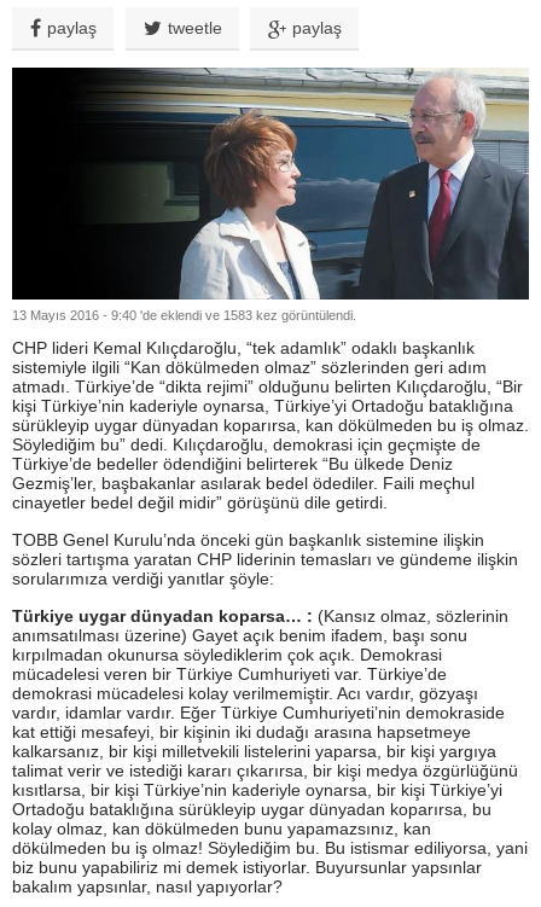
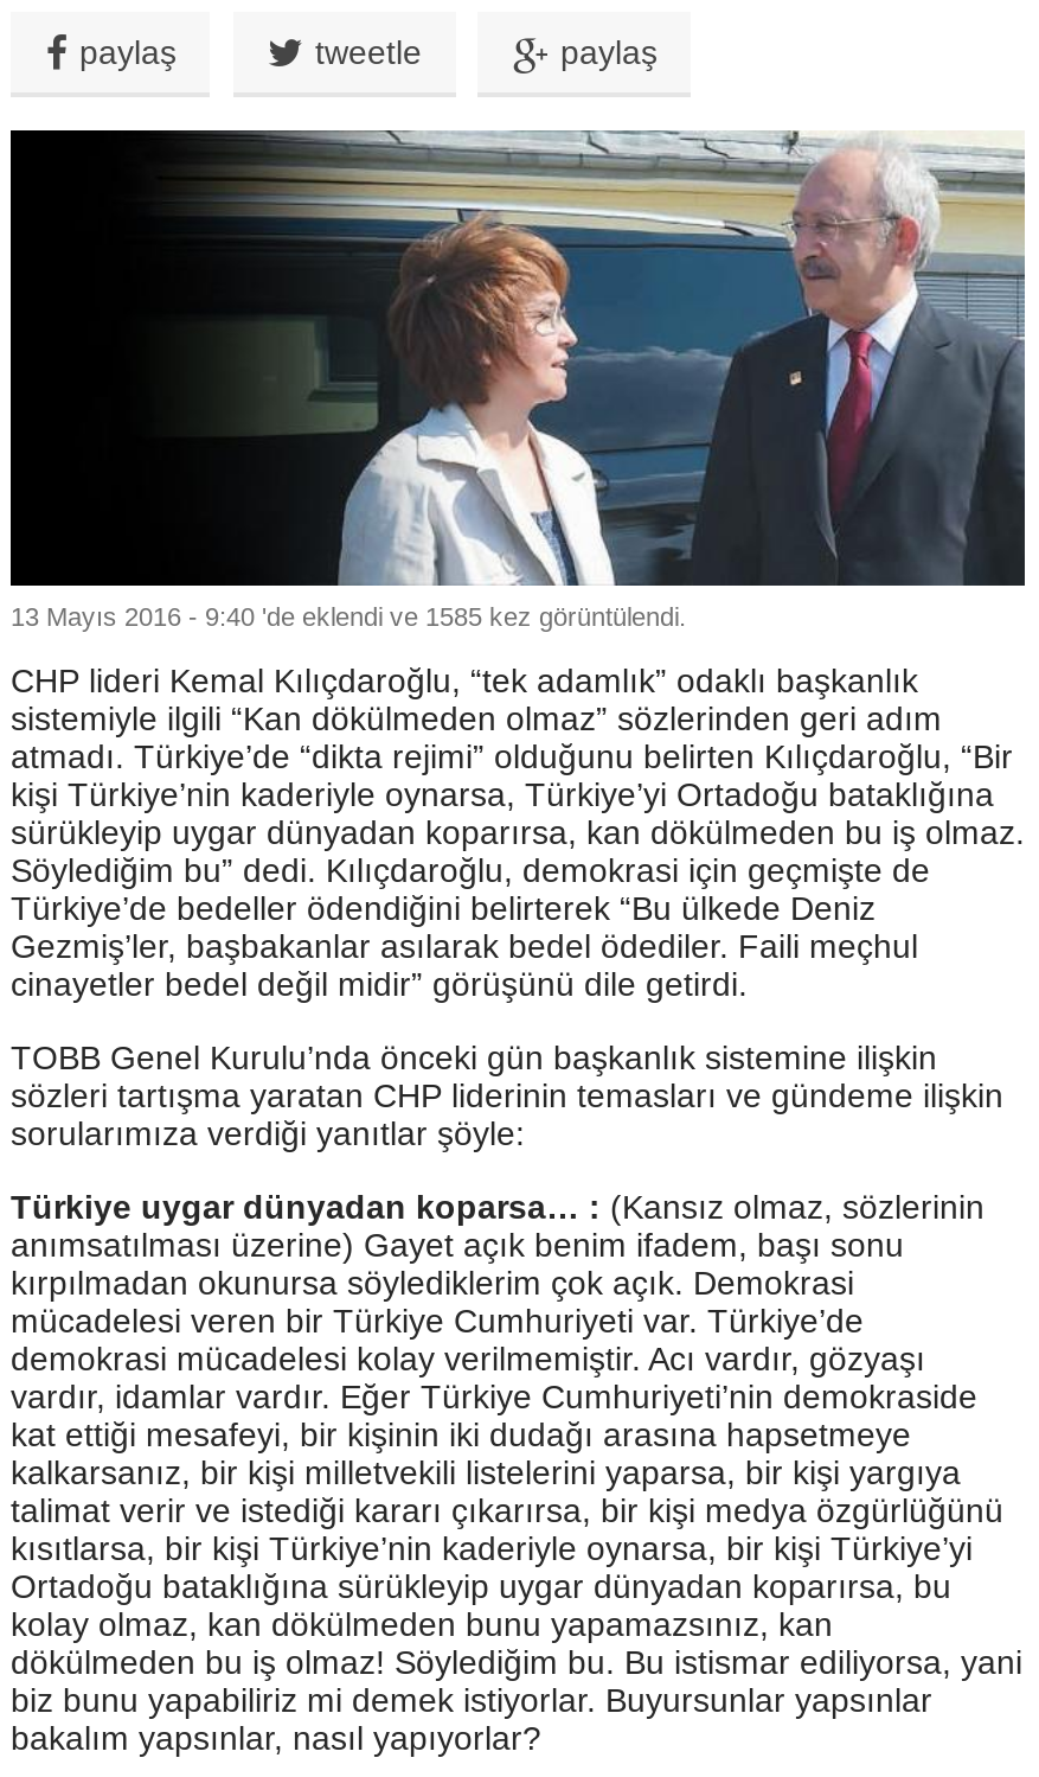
- 13 Mayıs 2016 - 9:40 'de eklendi ve 1583 kez görüntülendi.
+ 13 Mayıs 2016 - 9:40 'de eklendi ve 1585 kez görüntülendi.
